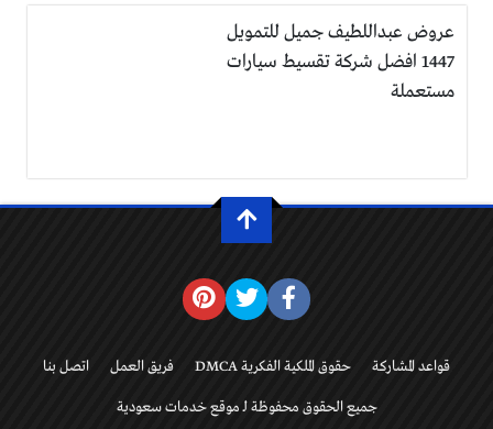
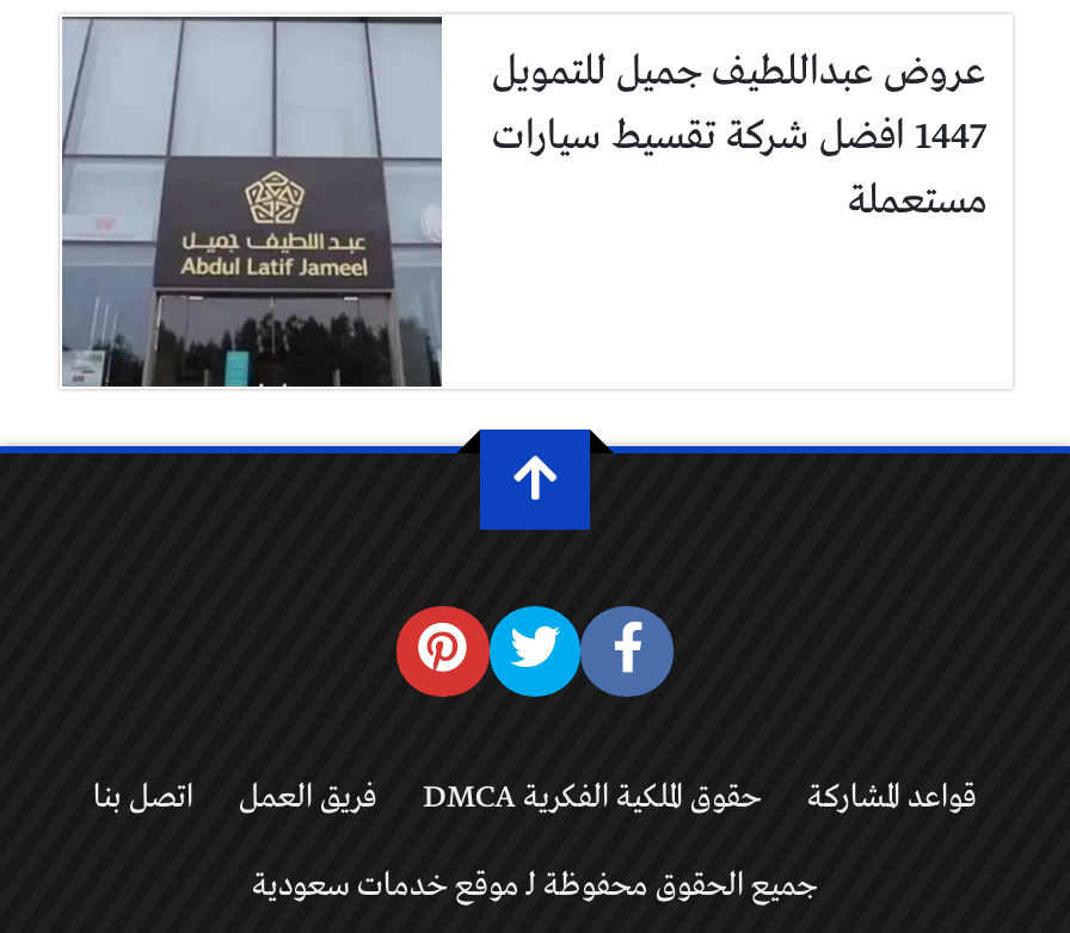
+ [image]
